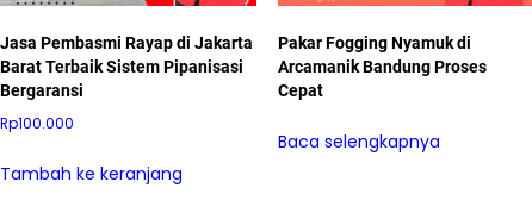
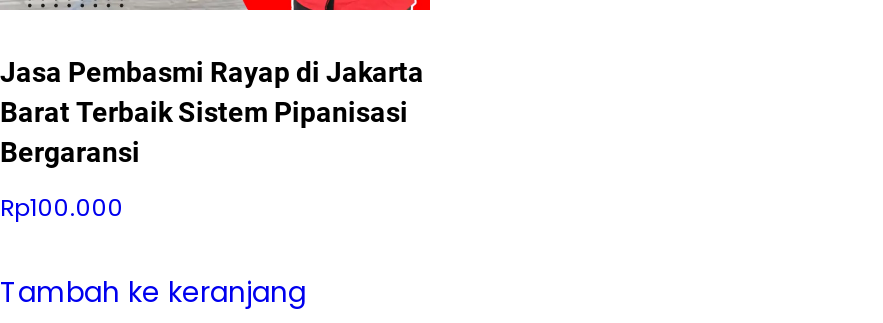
- Pakar Fogging Nyamuk di
- Arcamanik Bandung Proses
- Cepat
- Baca selengkapnya
